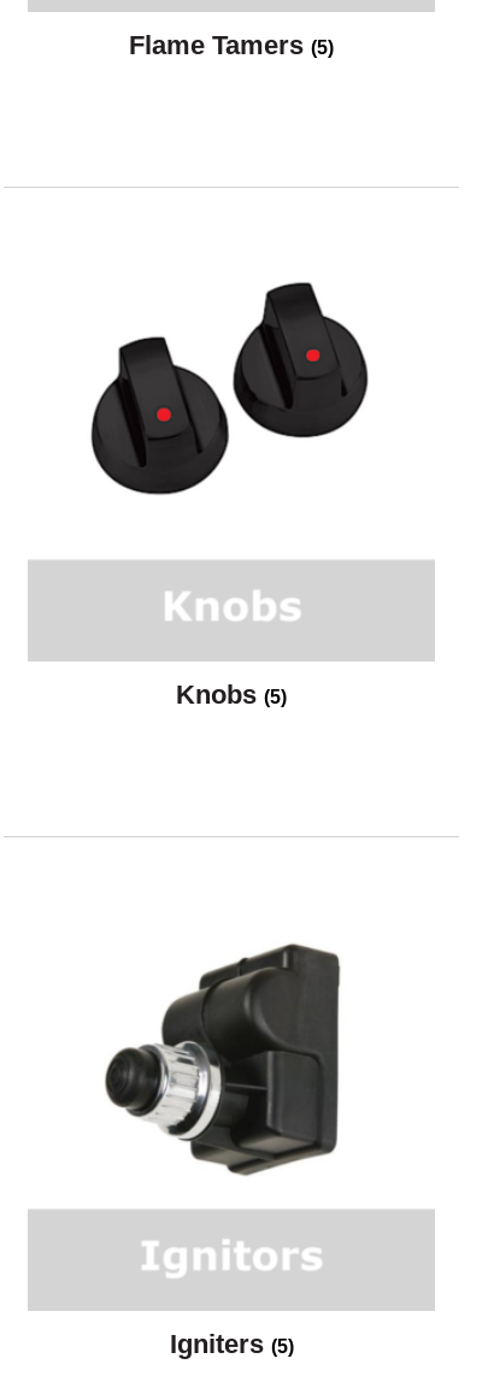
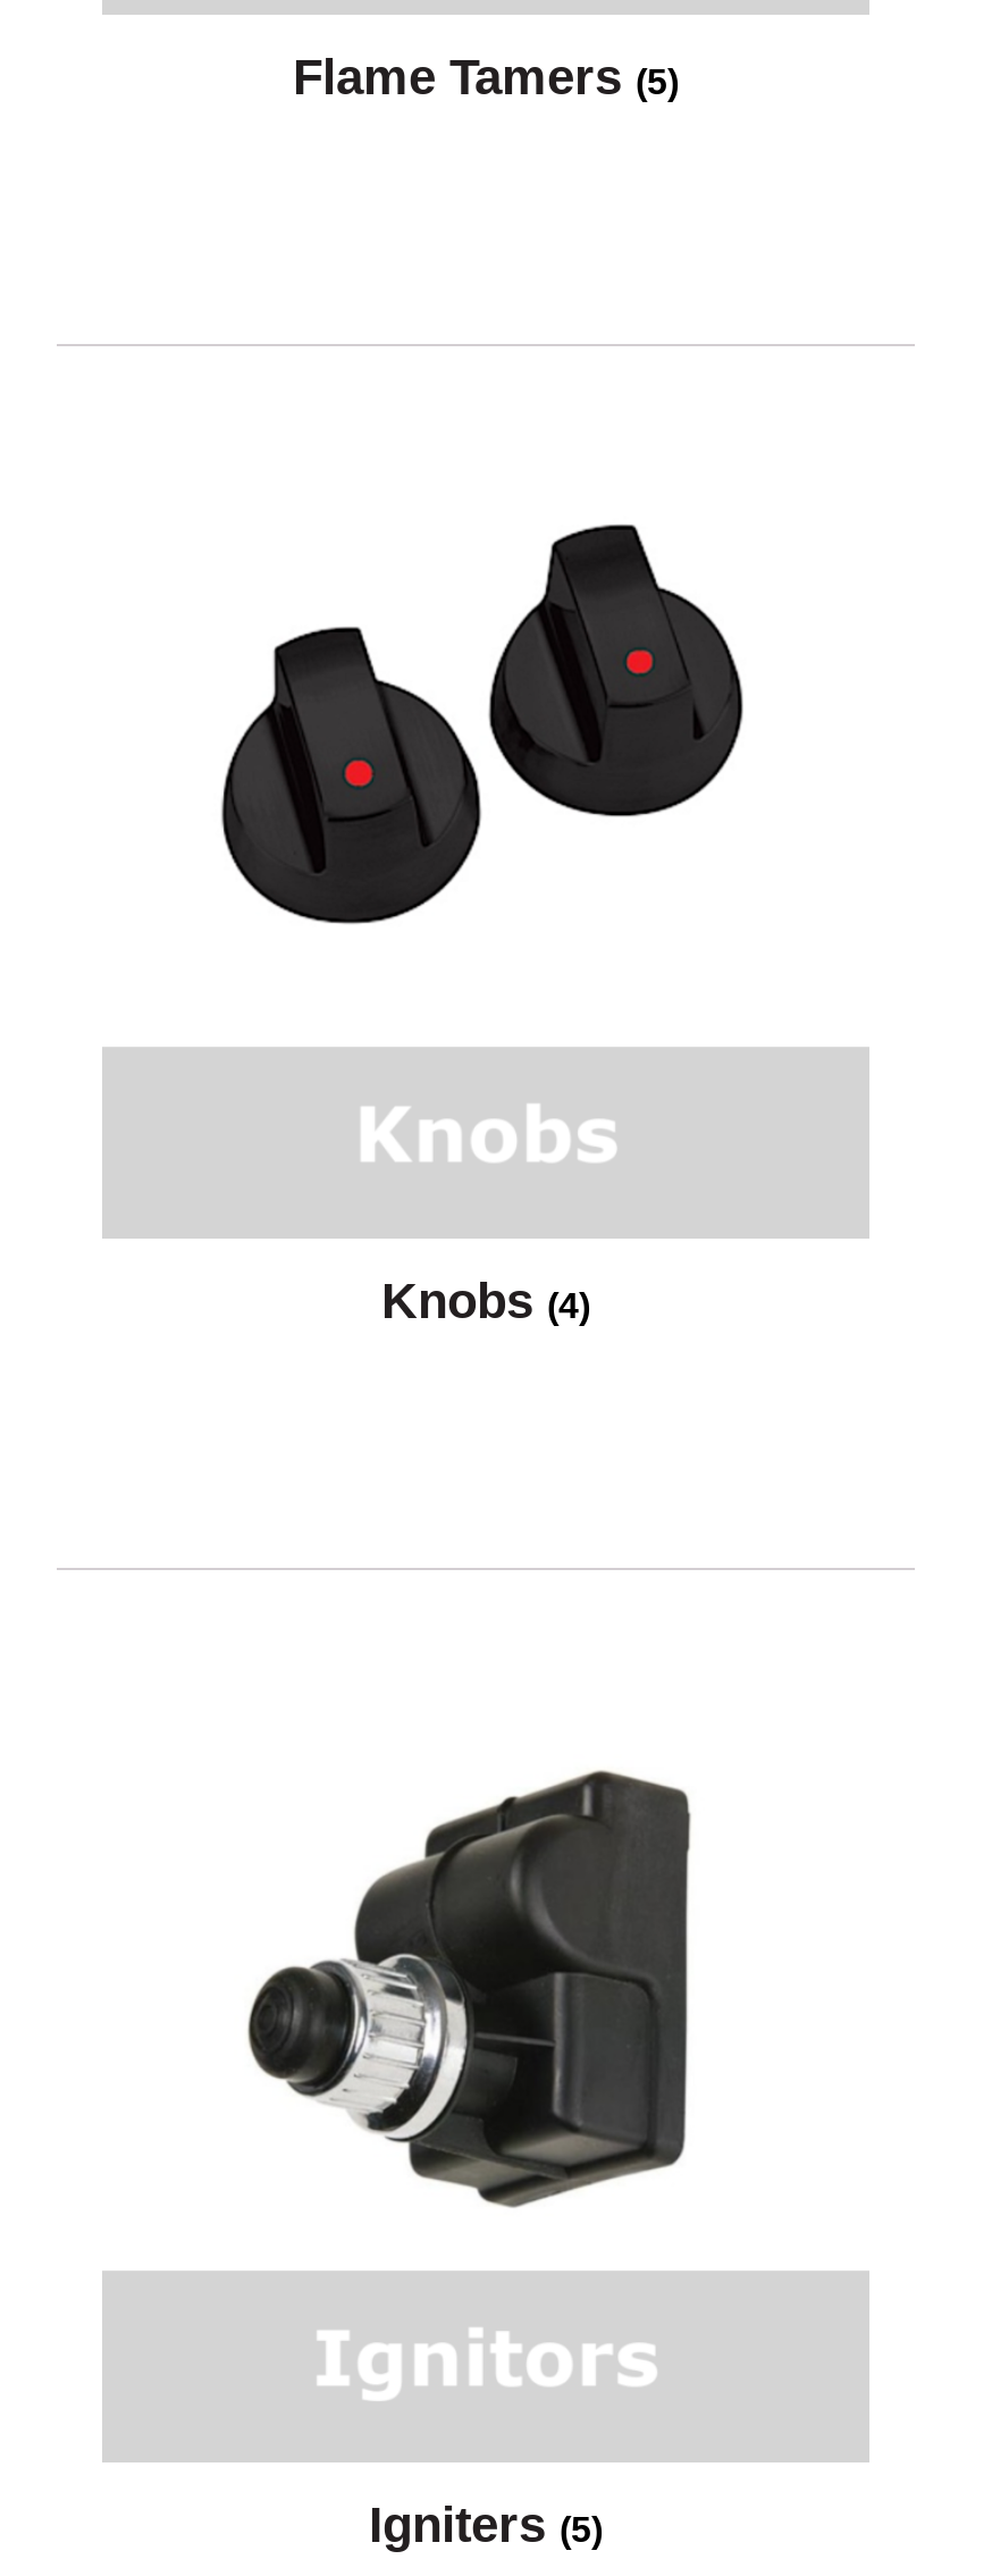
- Knobs (5)
+ Knobs (4)
